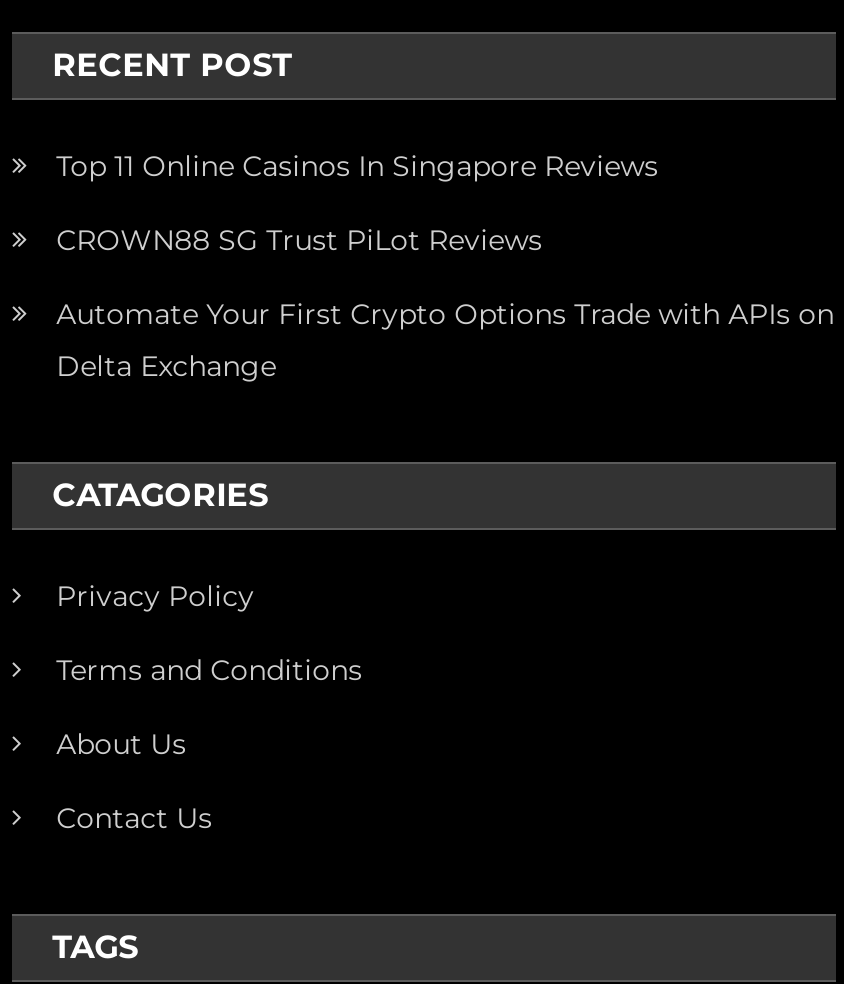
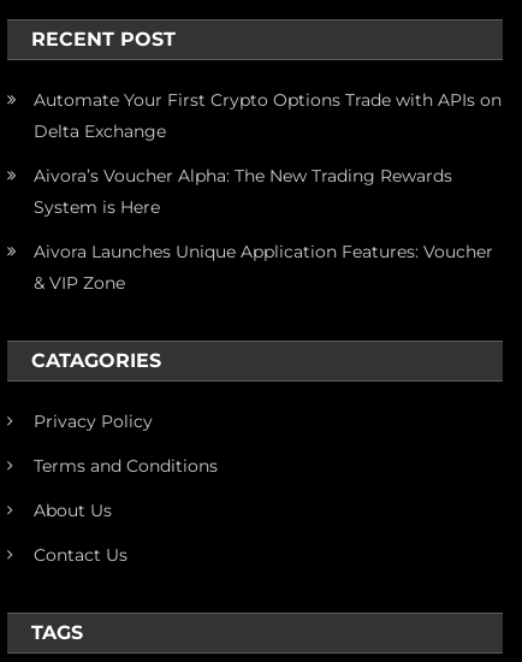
- Top 11 Online Casinos In Singapore Reviews
- CROWN88 SG Trust PiLot Reviews

moved up: Automate Your First Crypto Options Trade with APIs on | Delta Exchange

+ Aivora’s Voucher Alpha: The New Trading Rewards
+ System is Here
+ Aivora Launches Unique Application Features: Voucher
+ & VIP Zone
